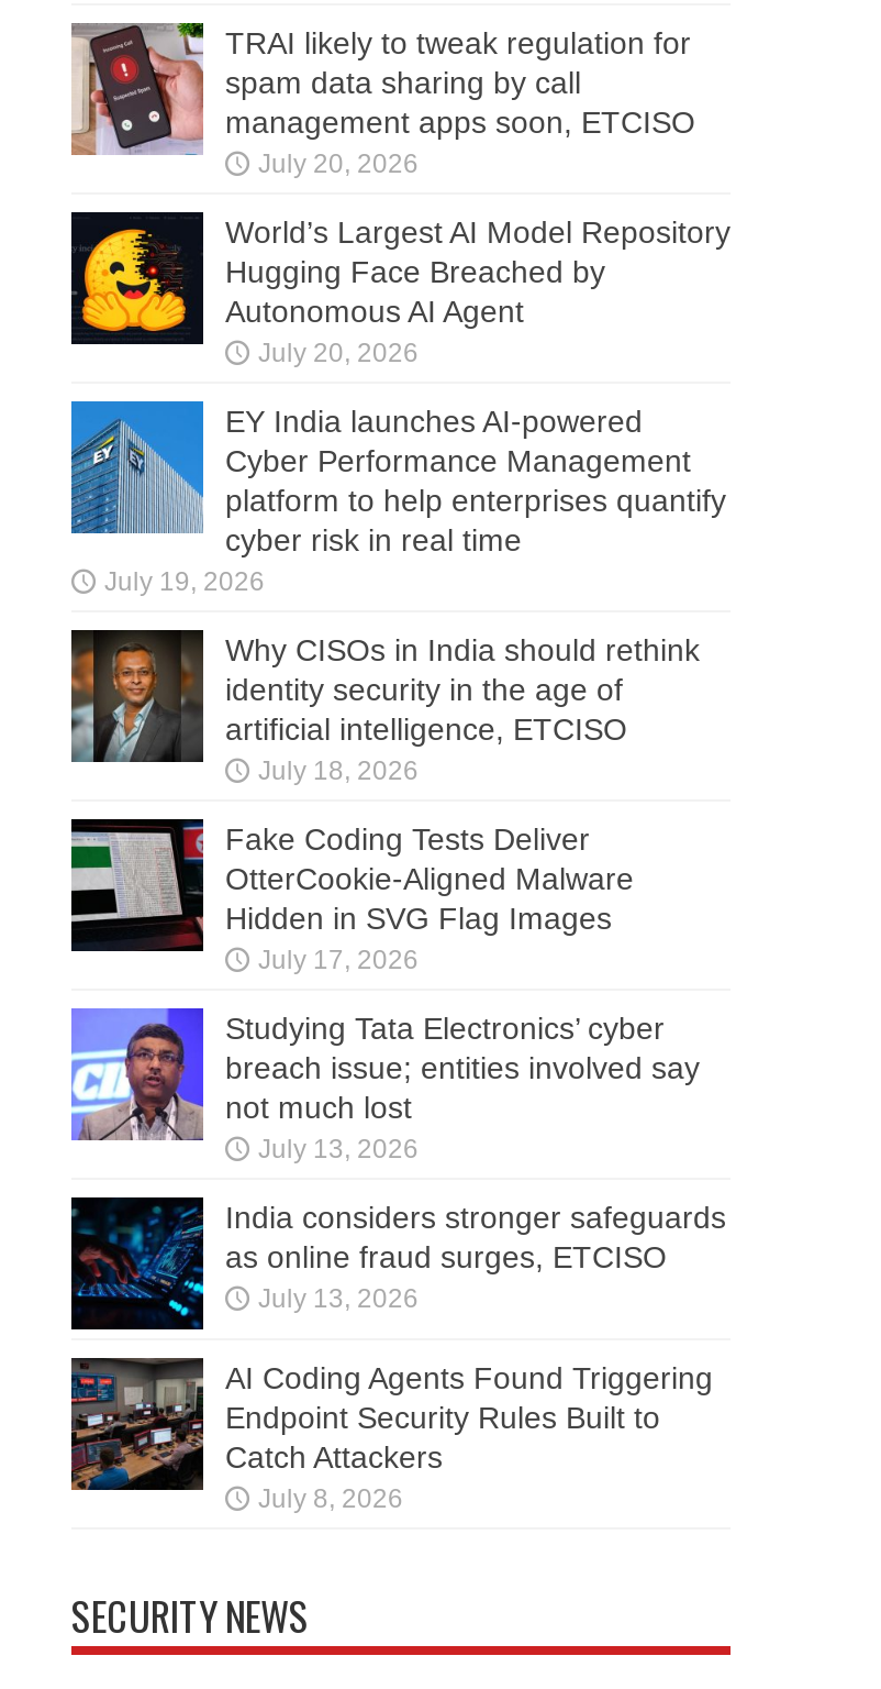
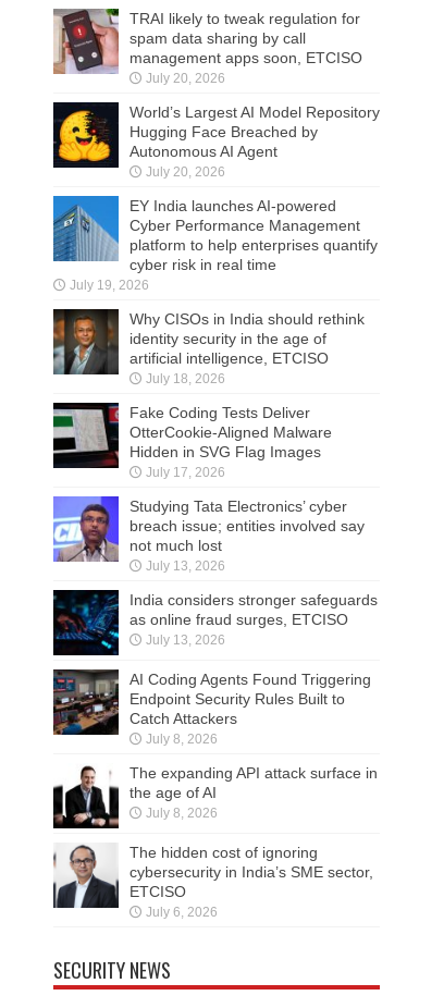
+ [image]
+ The expanding API attack surface in
+ the age of AI
+ July 8, 2026
+ The hidden cost of ignoring
+ cybersecurity in India’s SME sector,
+ ETCISO
+ July 6, 2026

+ [image]
